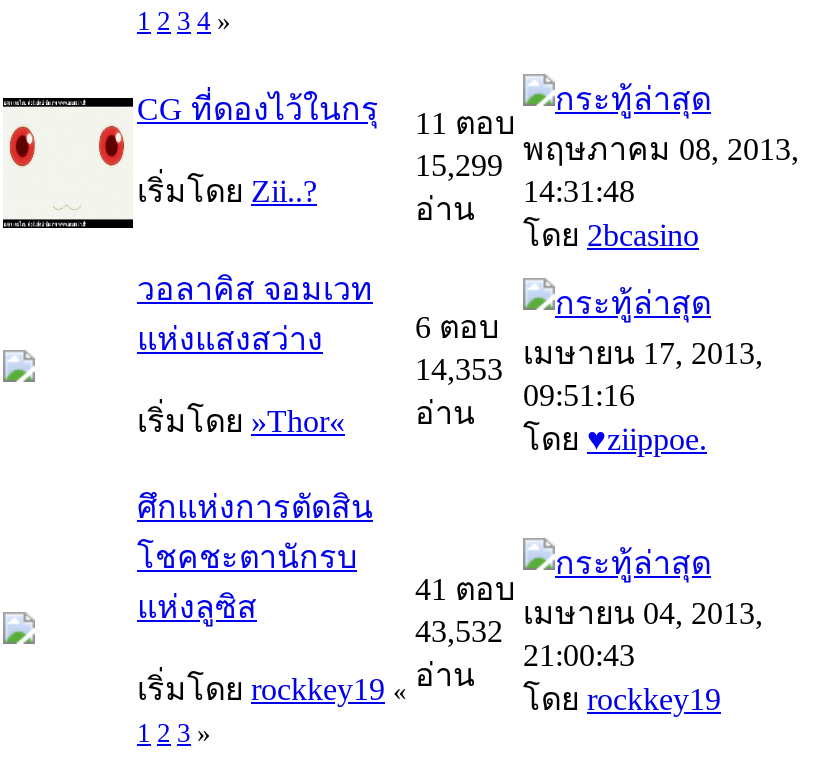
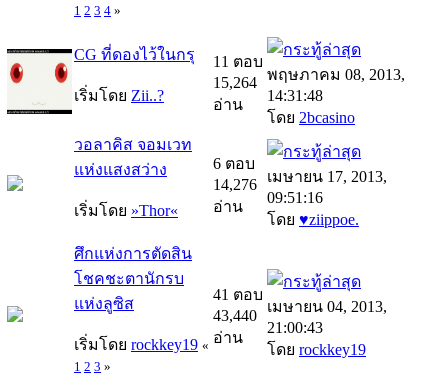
- 15,299 พฤษภาคม 08, 2013,
+ 15,264 พฤษภาคม 08, 2013,

- 14,353 เมษายน 17, 2013,
+ 14,276 เมษายน 17, 2013,

- 43,532
+ 43,440
